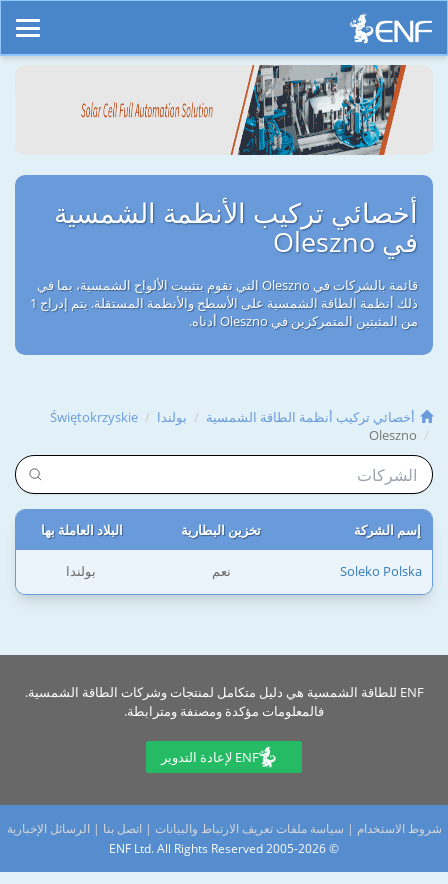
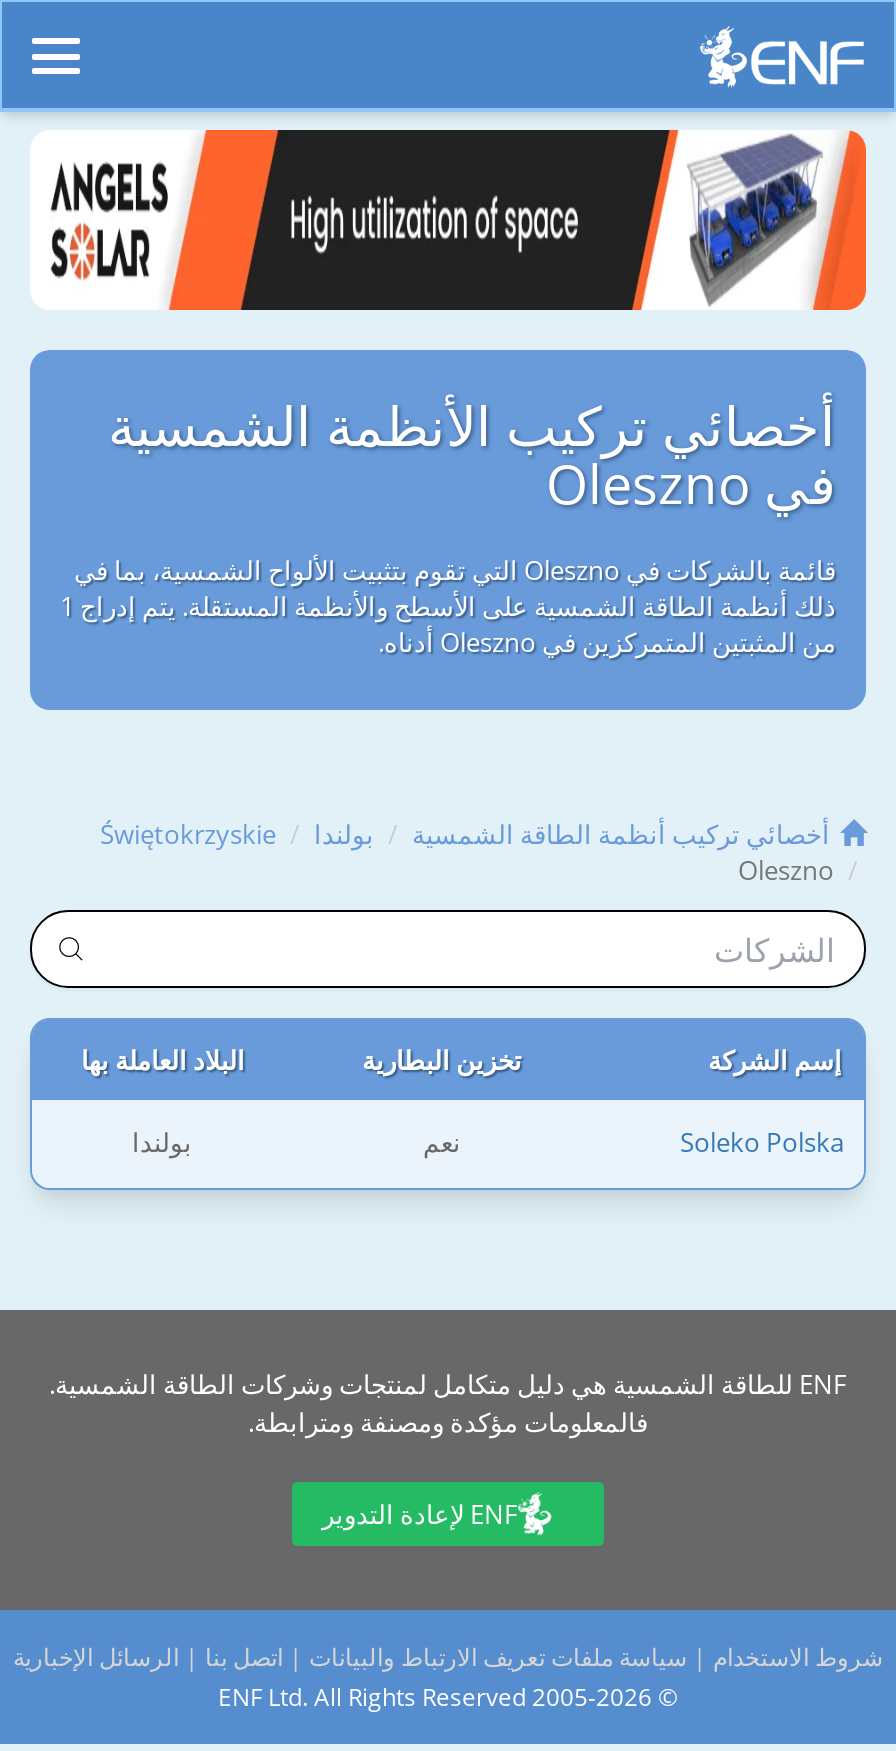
- [image]
+ [image]
